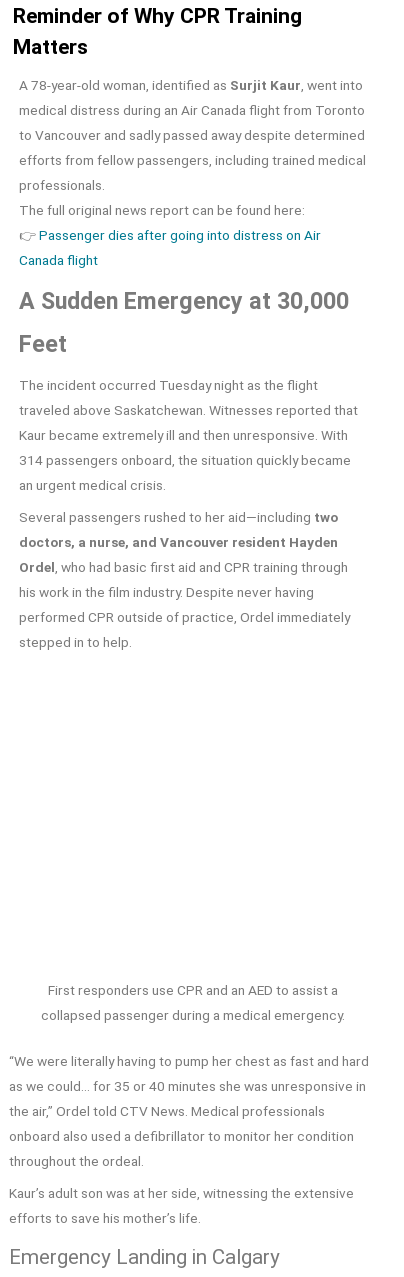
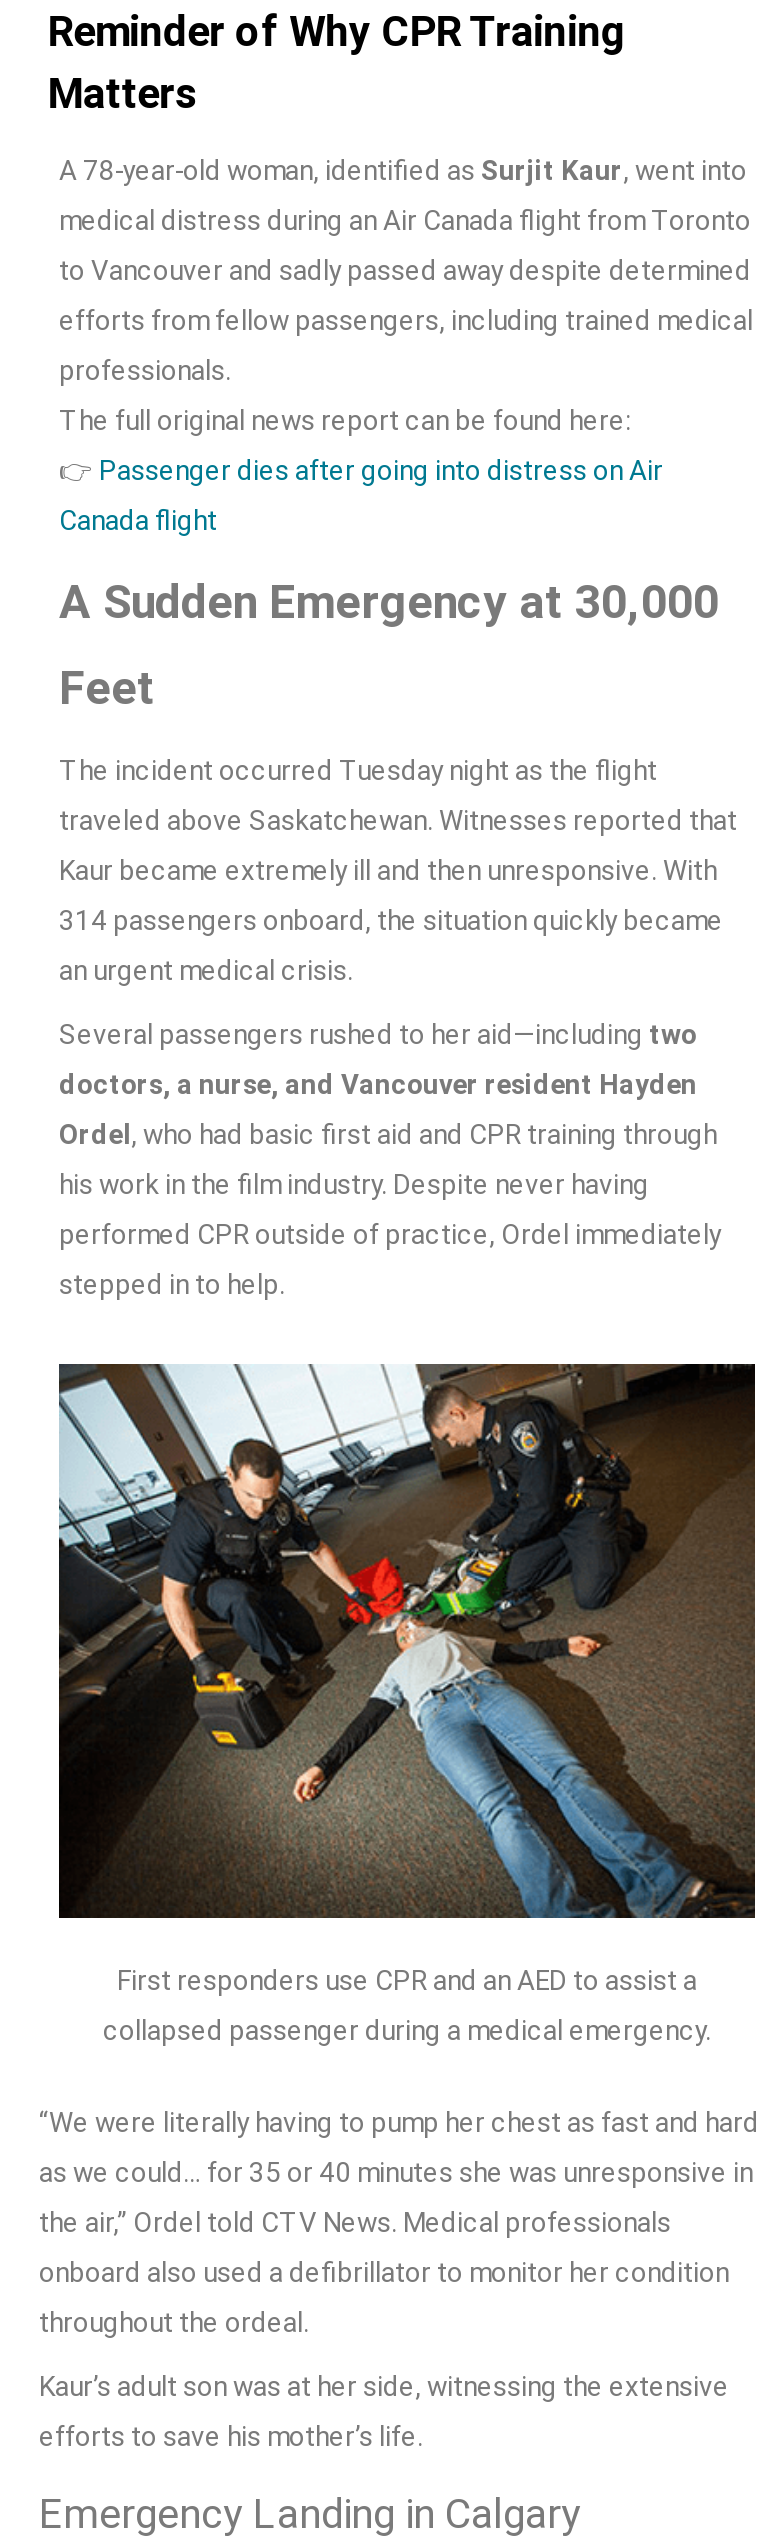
+ [image]
